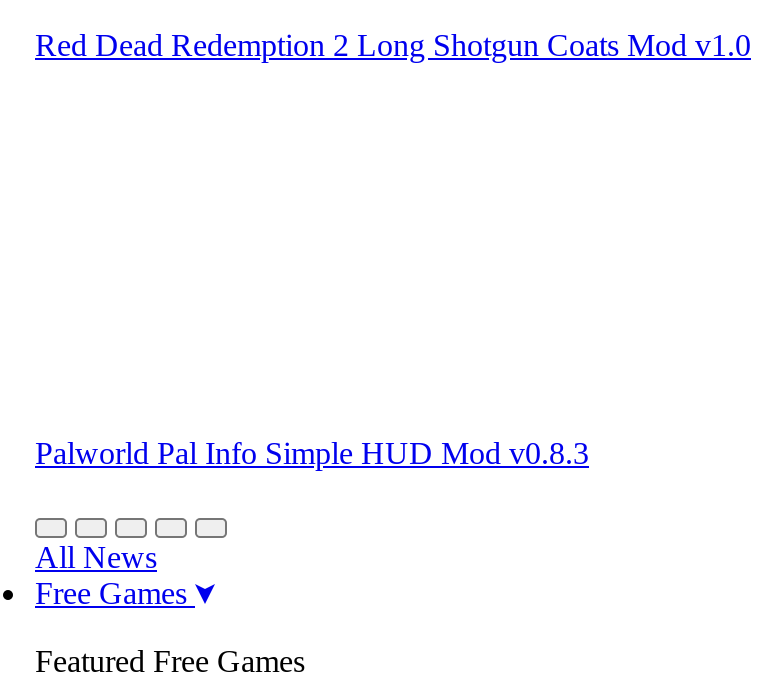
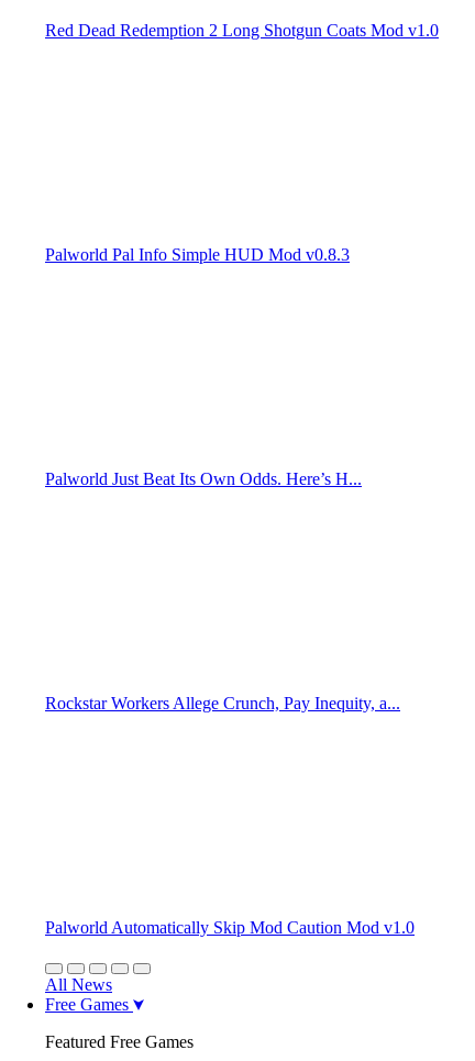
+ Palworld Just Beat Its Own Odds. Here’s H...

+ Rockstar Workers Allege Crunch, Pay Inequity, a...

+ Palworld Automatically Skip Mod Caution Mod v1.0
